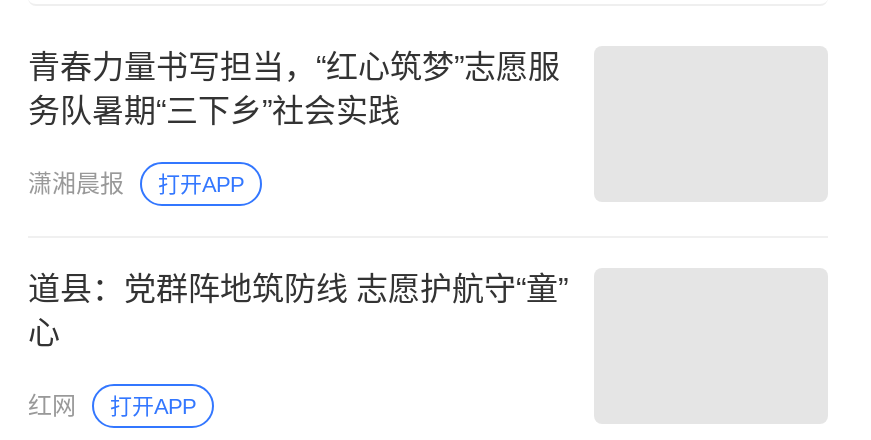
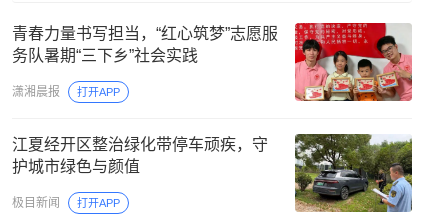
+ [image]

+ [image]

- 道县：党群阵地筑防线 志愿护航守“童”
- 心
+ 江夏经开区整治绿化带停车顽疾，守
+ 护城市绿色与颜值

- 红网
+ 极目新闻
